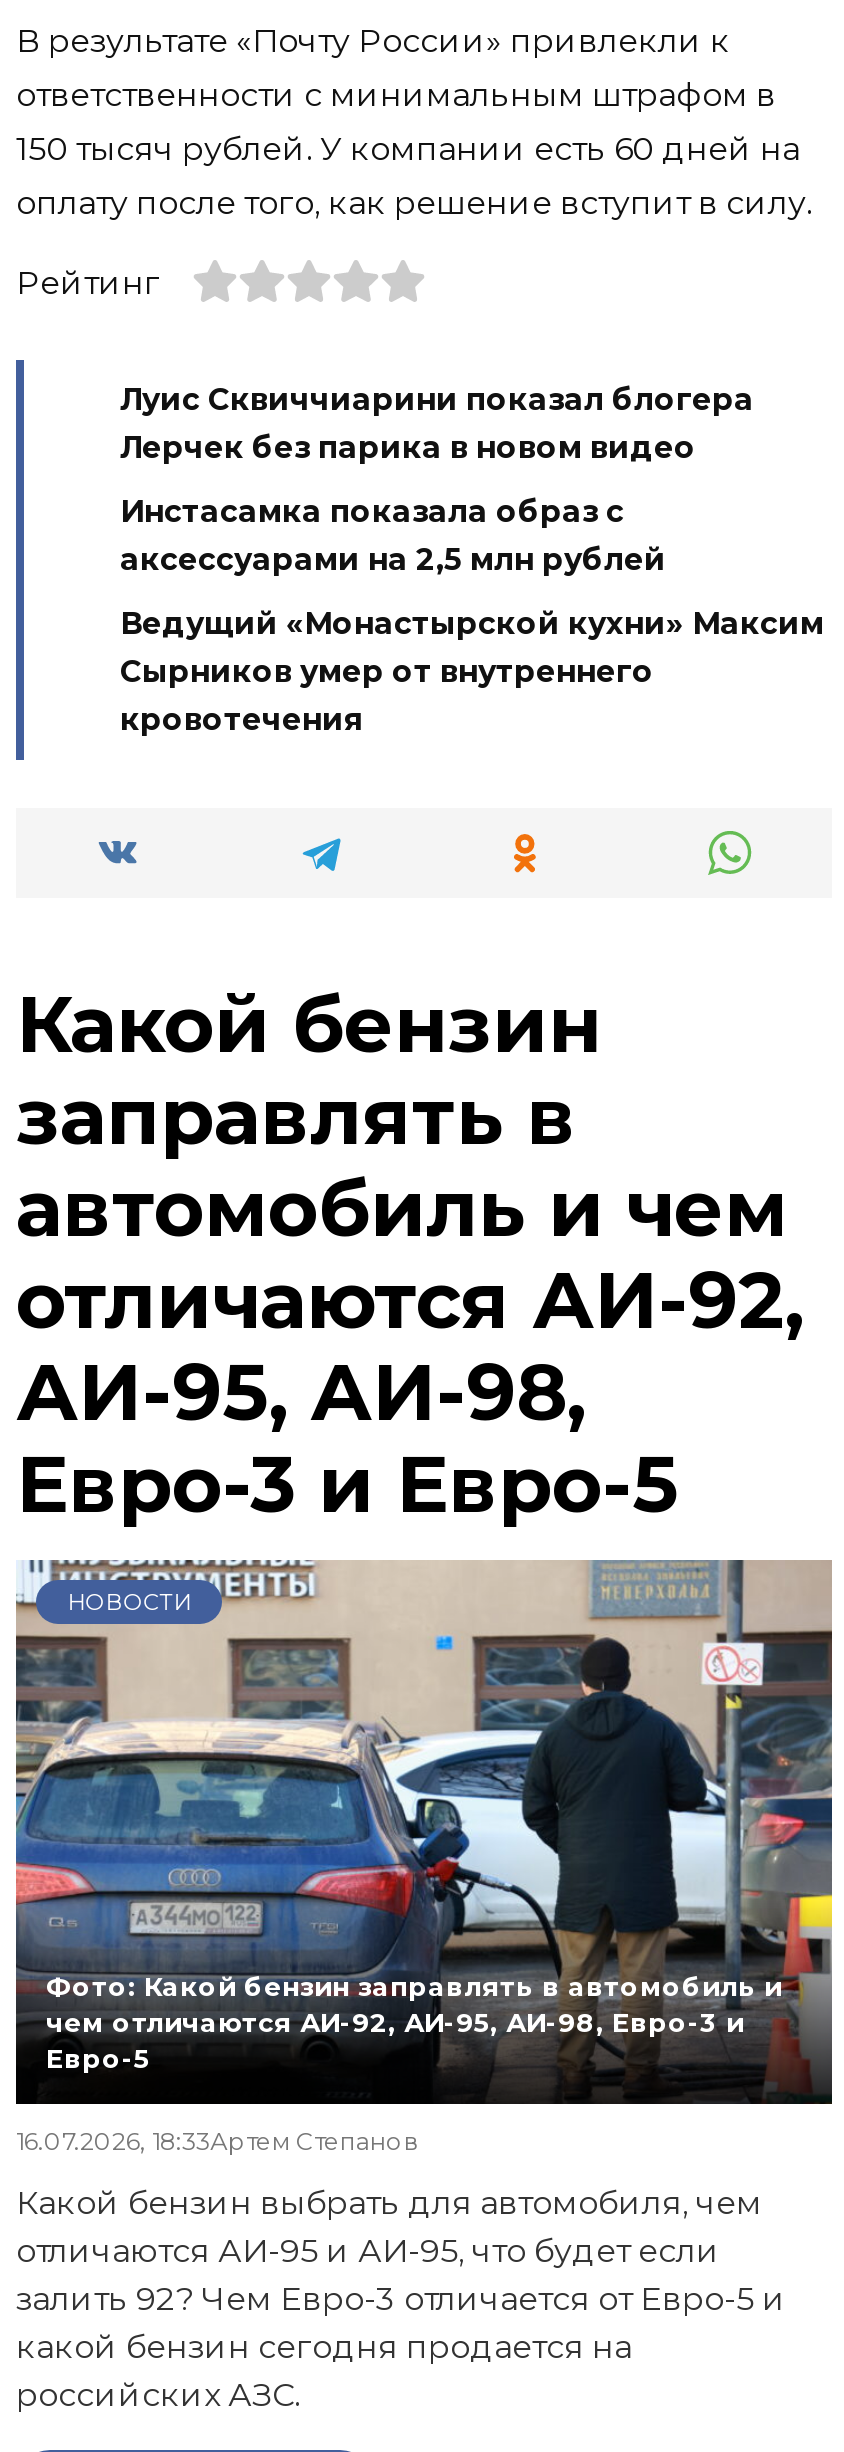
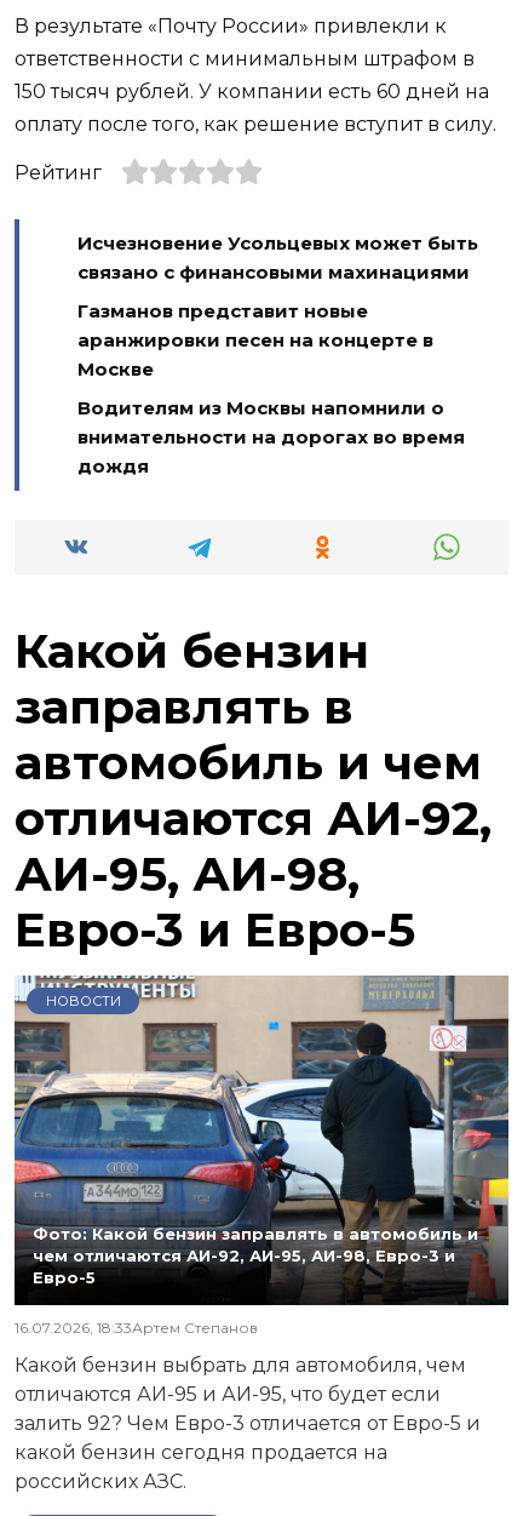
- Луис Сквиччиарини показал блогера
- Лерчек без парика в новом видео
+ Исчезновение Усольцевых может быть
+ связано с финансовыми махинациями

- Инстасамка показала образ с
- аксессуарами на 2,5 млн рублей
+ Газманов представит новые
+ аранжировки песен на концерте в
+ Москве

- Ведущий «Монастырской кухни» Максим
- Сырников умер от внутреннего
- кровотечения
+ Водителям из Москвы напомнили о
+ внимательности на дорогах во время
+ дождя
